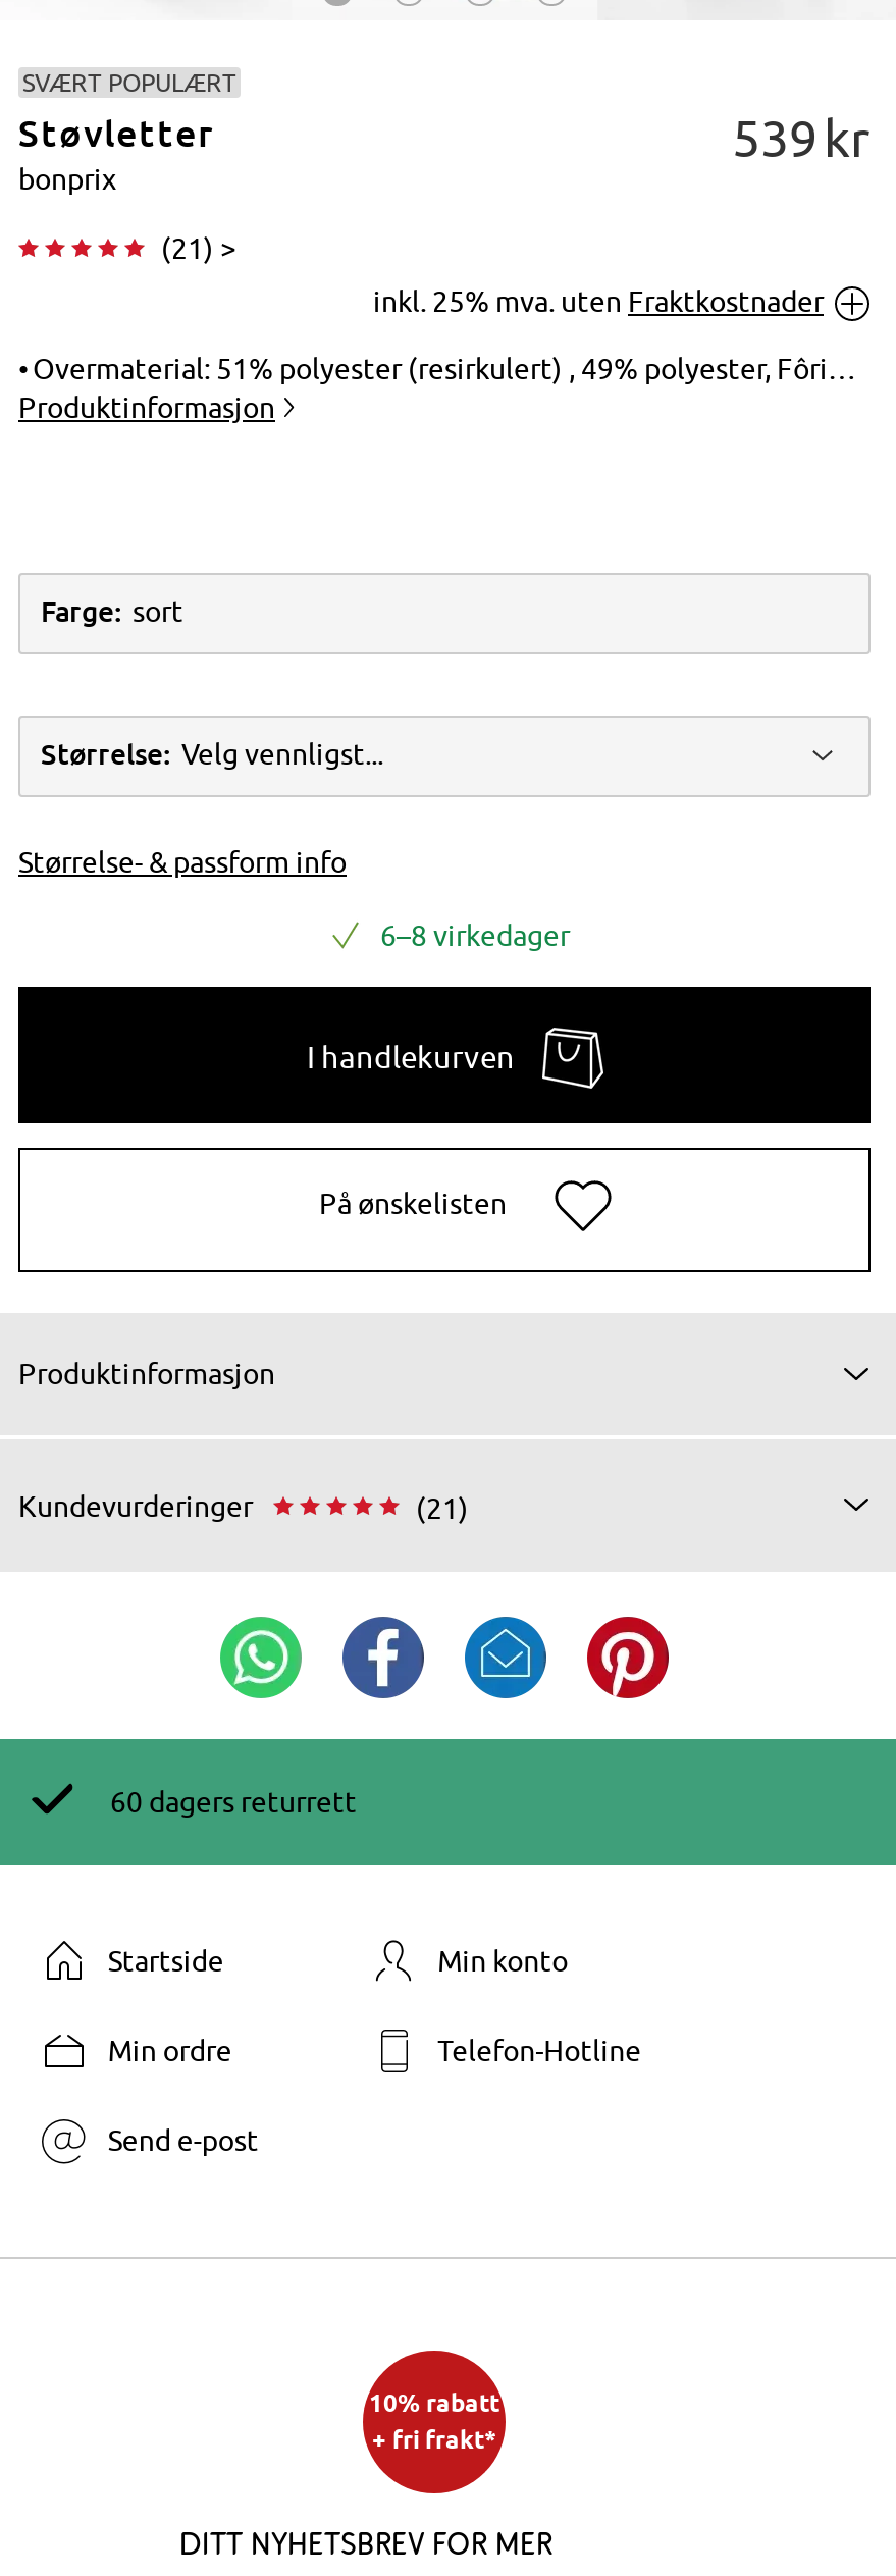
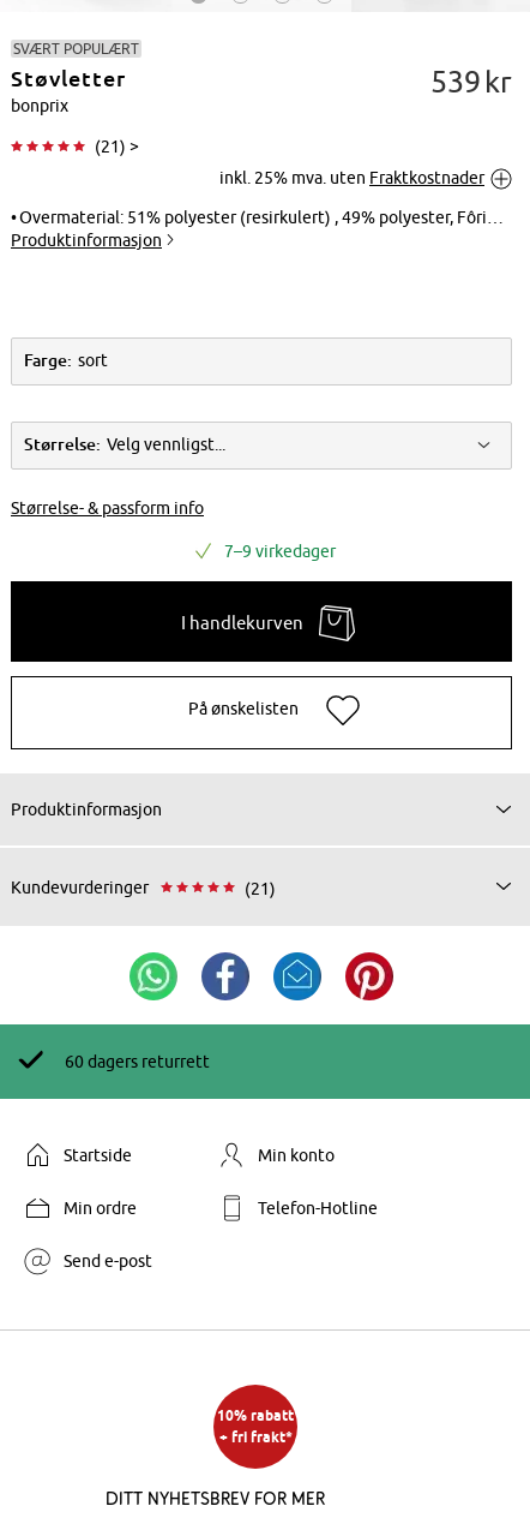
- 6–8 virkedager
+ 7–9 virkedager
